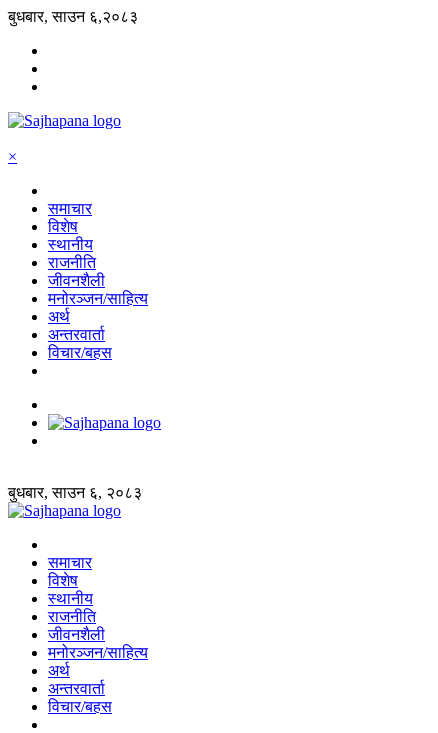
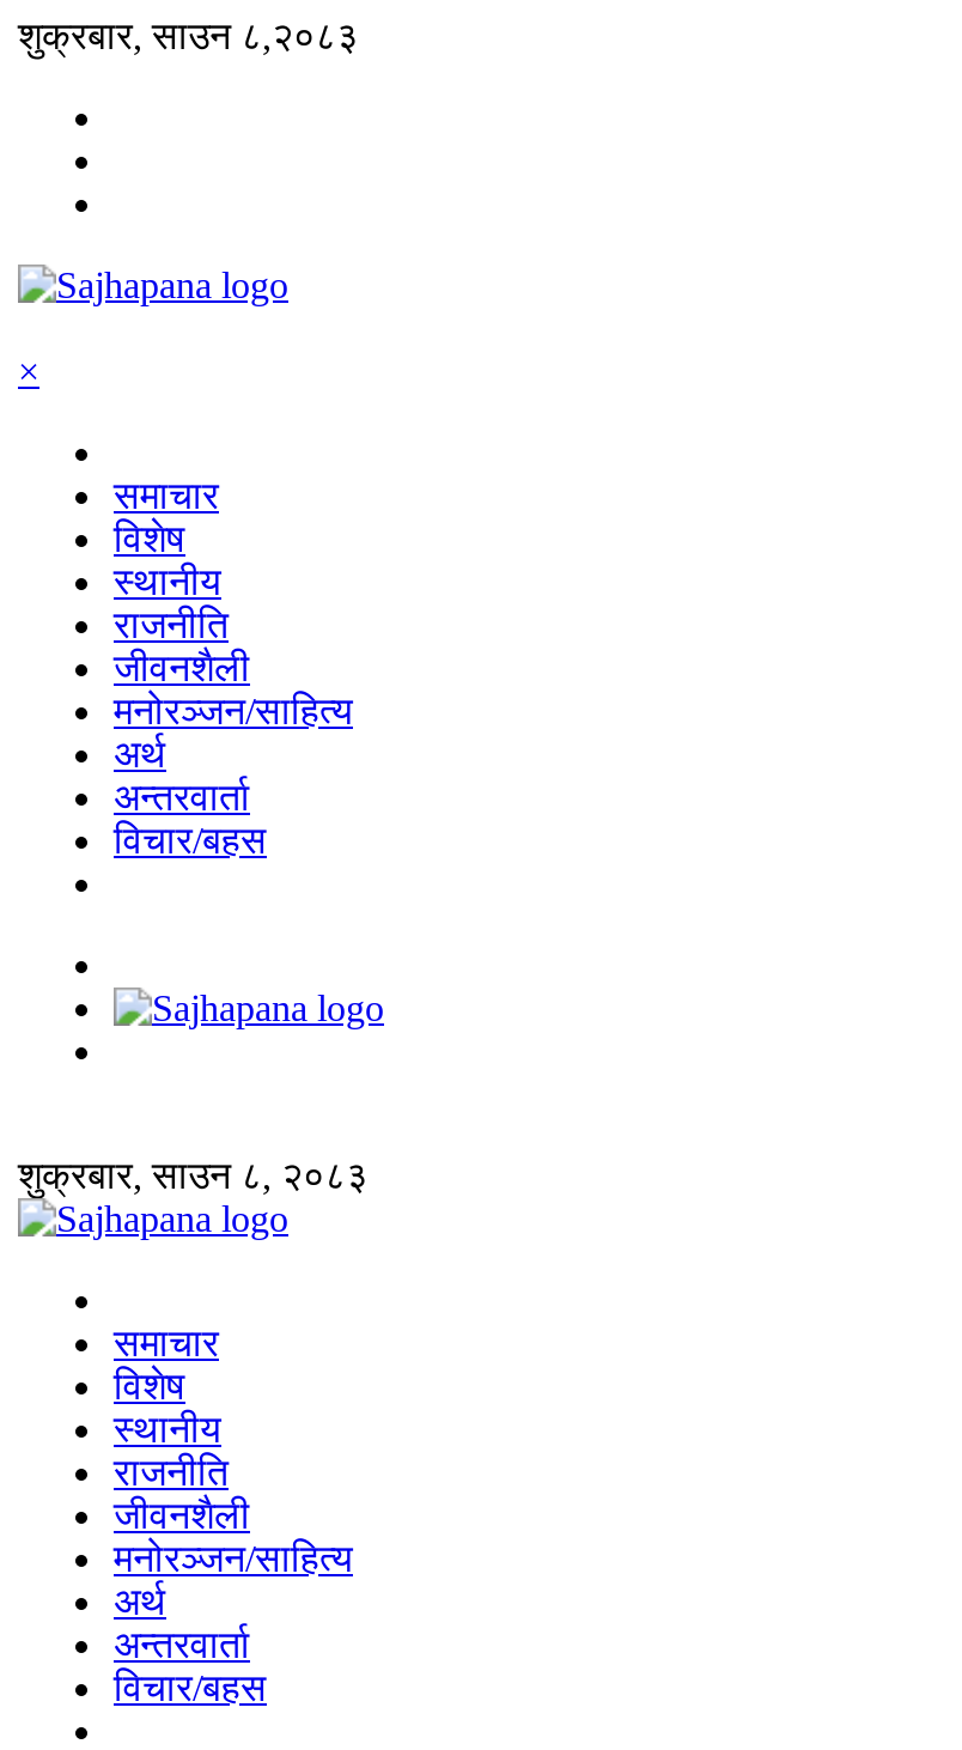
- बुधबार, साउन ६,२०८३
+ शुक्रबार, साउन ८,२०८३

- बुधबार, साउन ६, २०८३
+ शुक्रबार, साउन ८, २०८३
